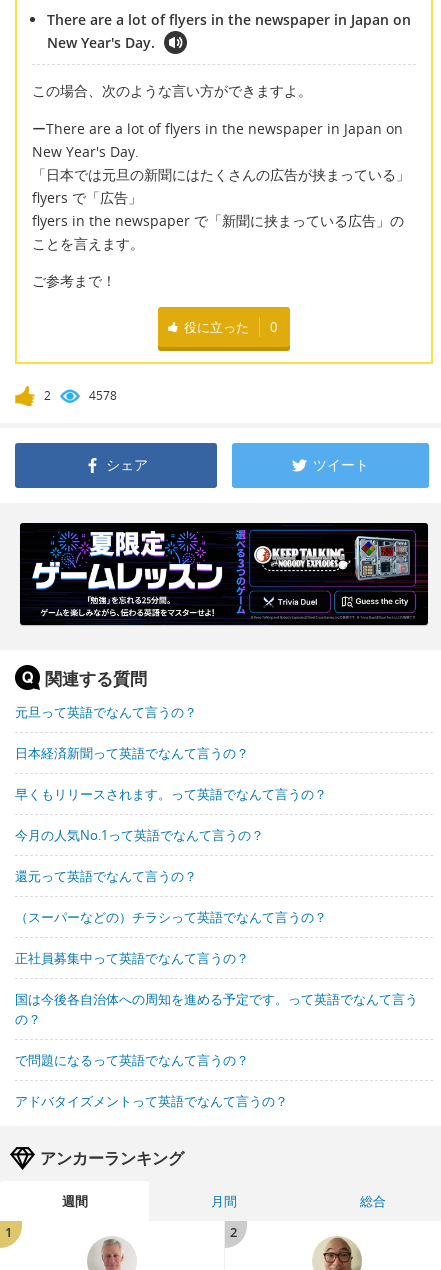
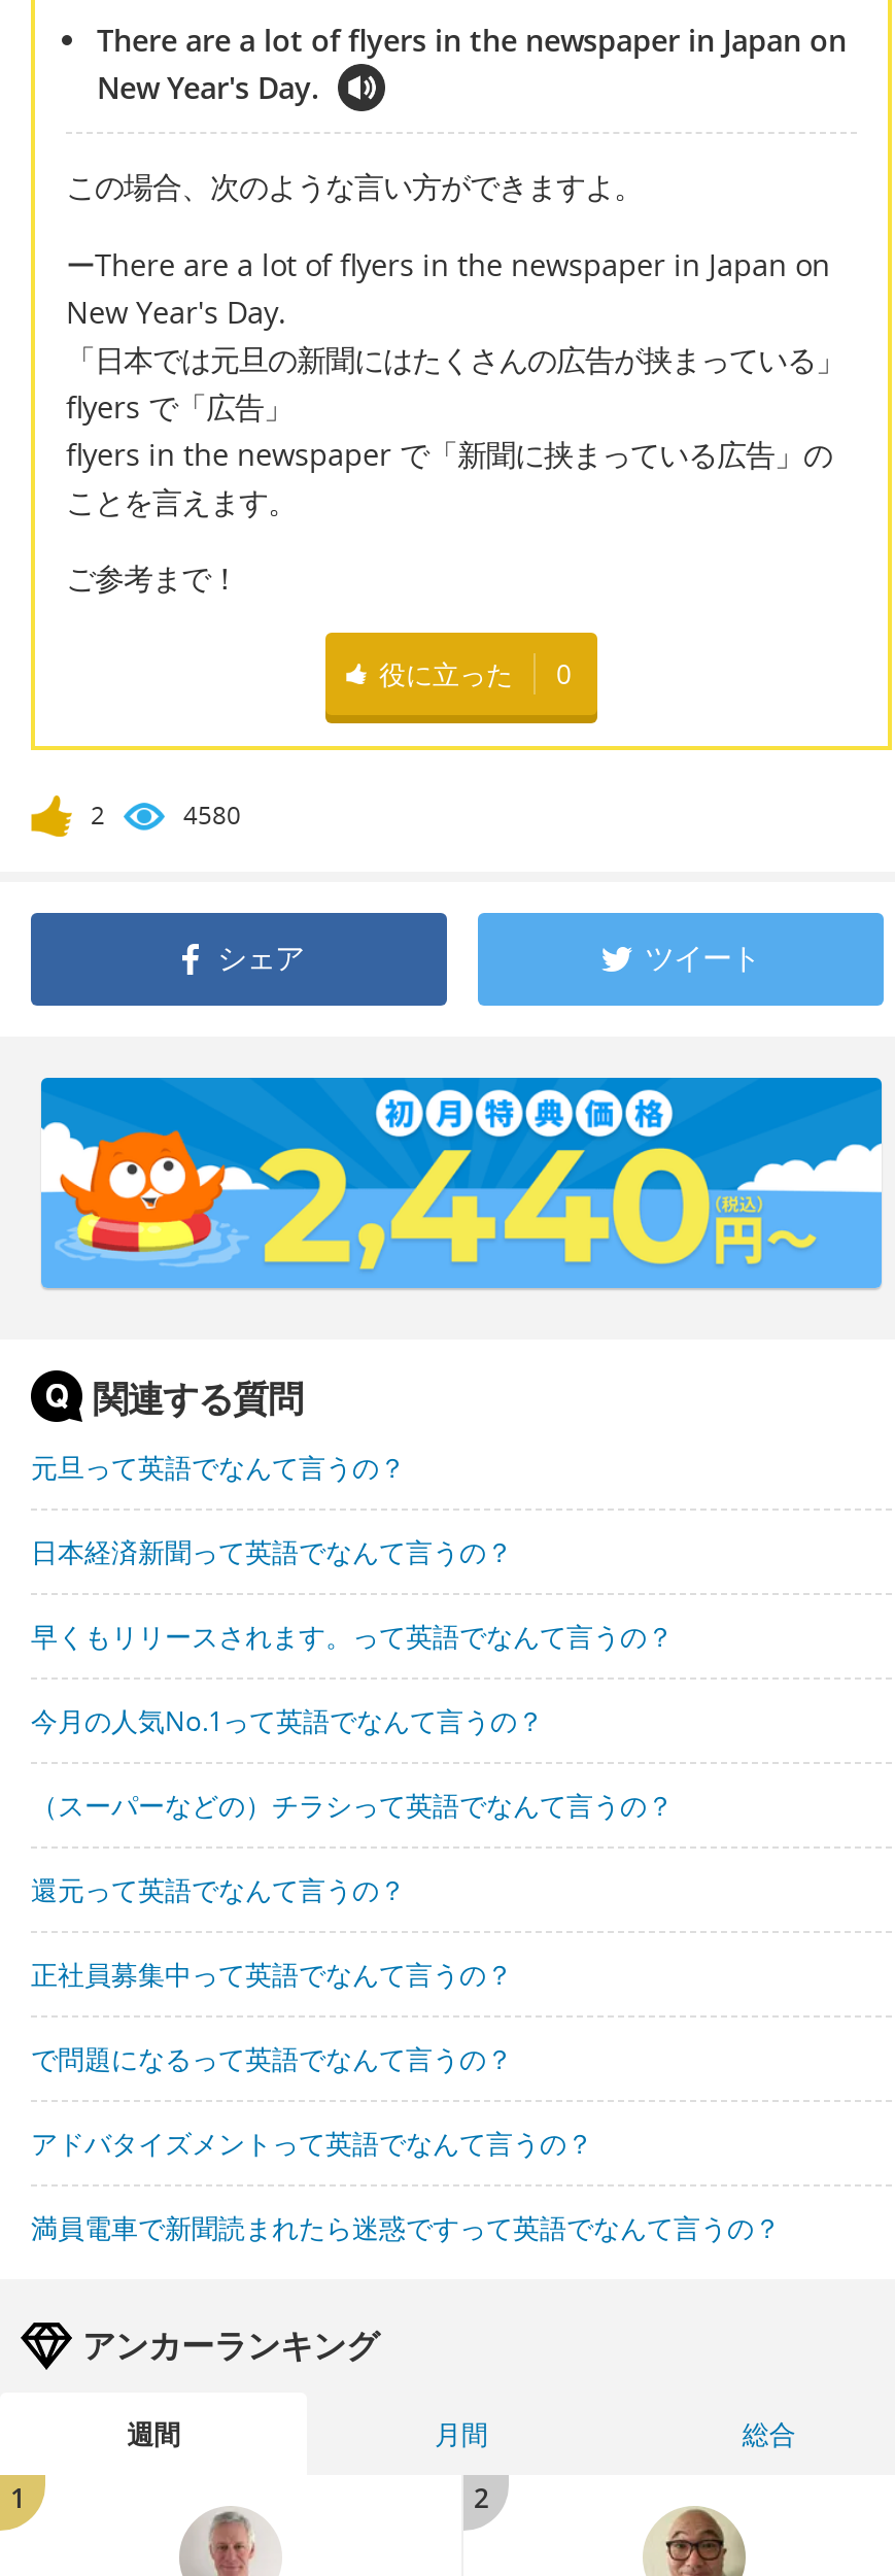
- 4578
+ 4580

- [image]
+ [image]

moved down: 還元って英語でなんて言うの？

moved up: （スーパーなどの）チラシって英語でなんて言うの？

- 国は今後各自治体への周知を進める予定です。って英語でなんて言う
- の？

moved up: で問題になるって英語でなんて言うの？ | アドバタイズメントって英語でなんて言うの？

+ 満員電車で新聞読まれたら迷惑ですって英語でなんて言うの？
